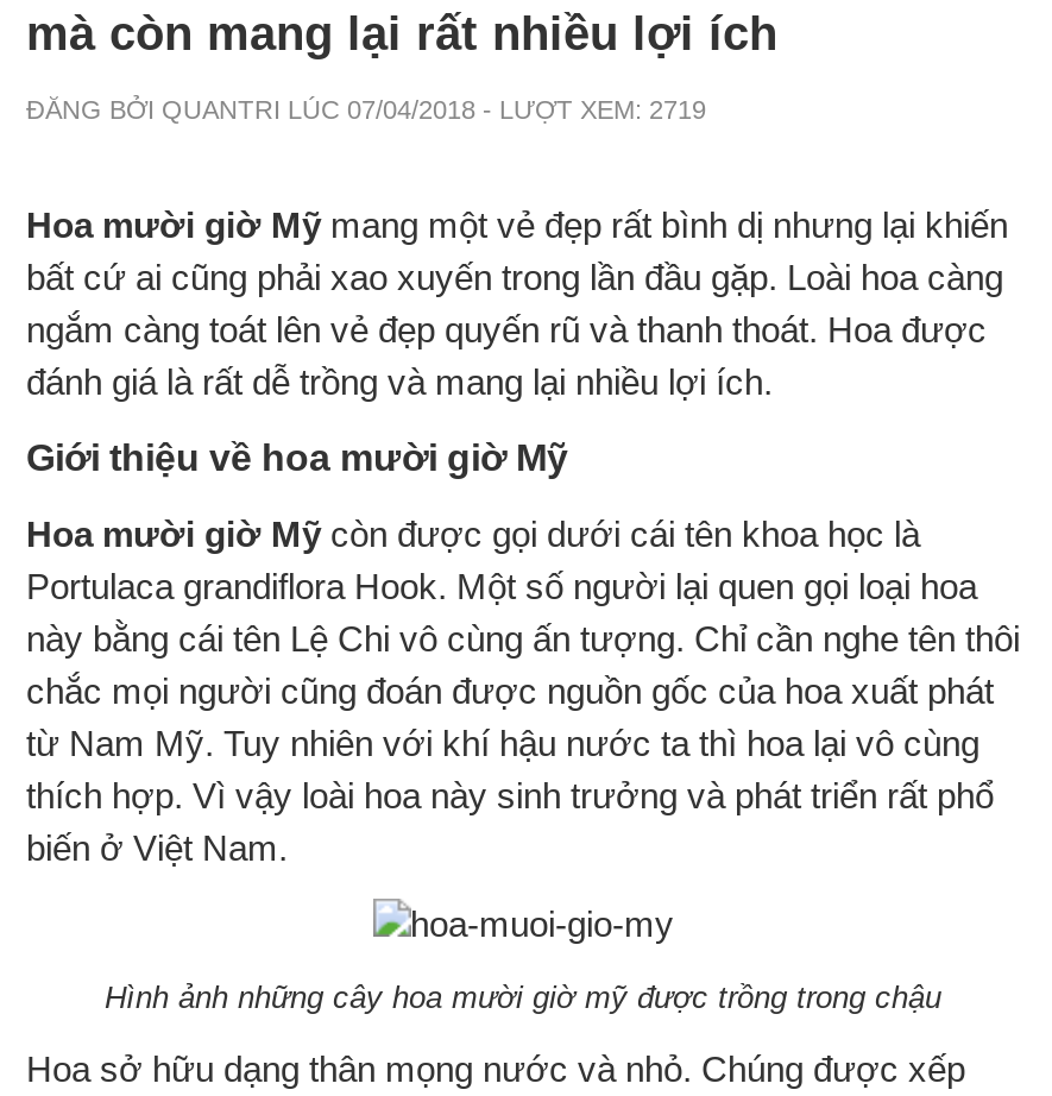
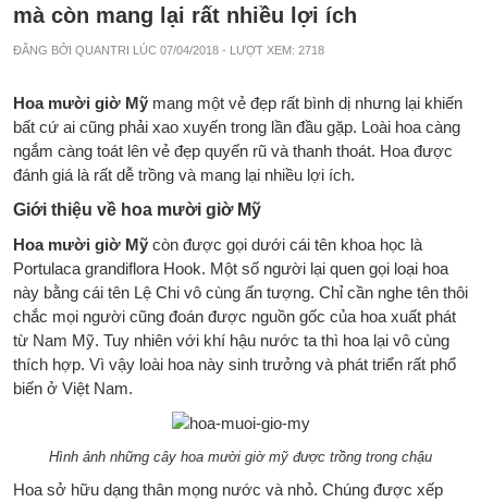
- ĐĂNG BỞI QUANTRI LÚC 07/04/2018 - LƯỢT XEM: 2719
+ ĐĂNG BỞI QUANTRI LÚC 07/04/2018 - LƯỢT XEM: 2718
